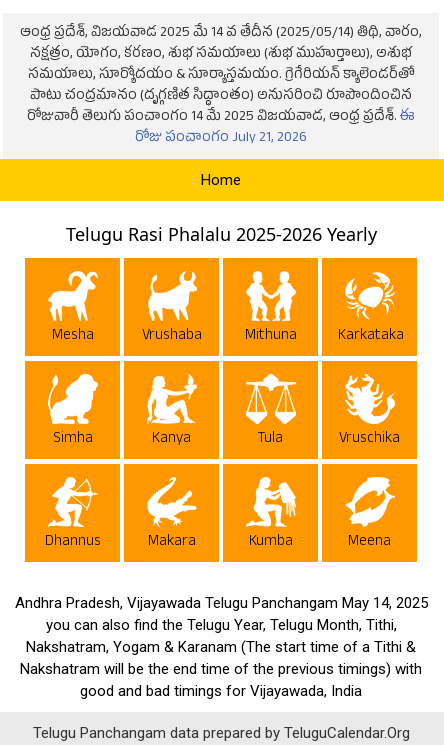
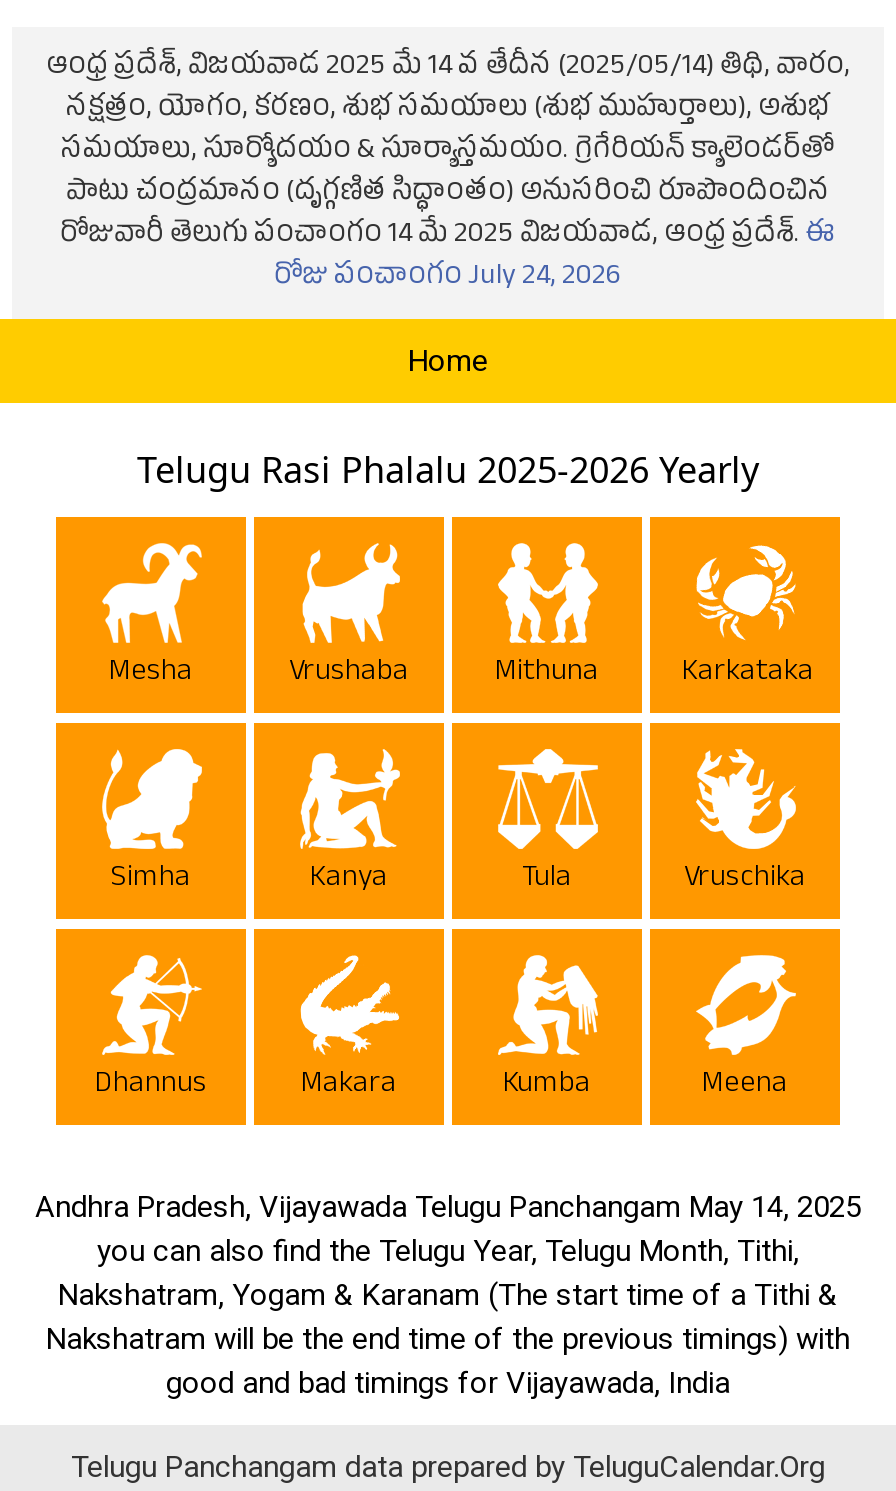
- రోజు పంచాంగం July 21, 2026
+ రోజు పంచాంగం July 24, 2026
